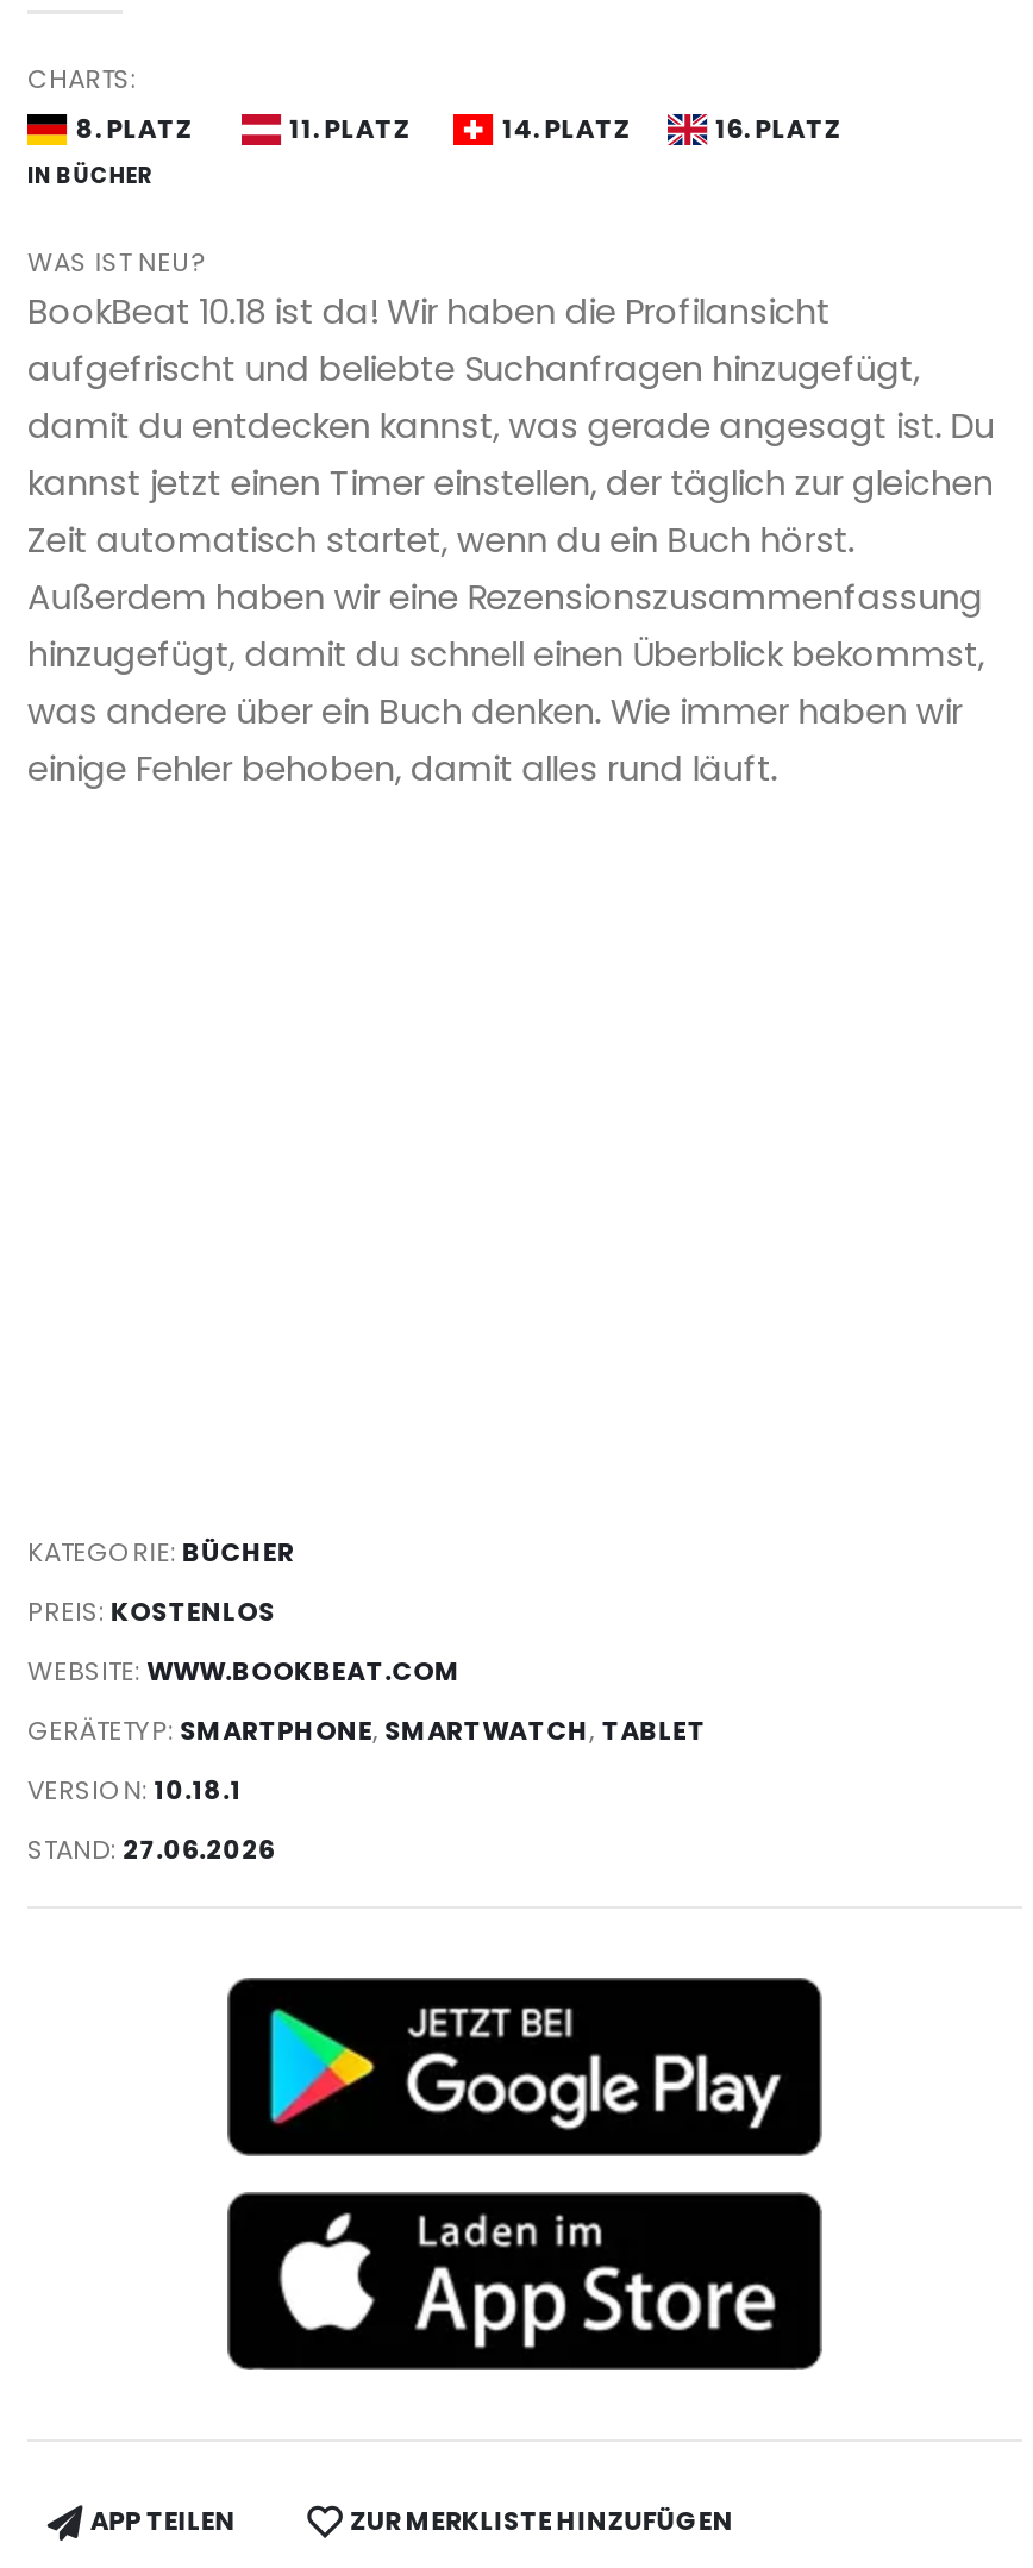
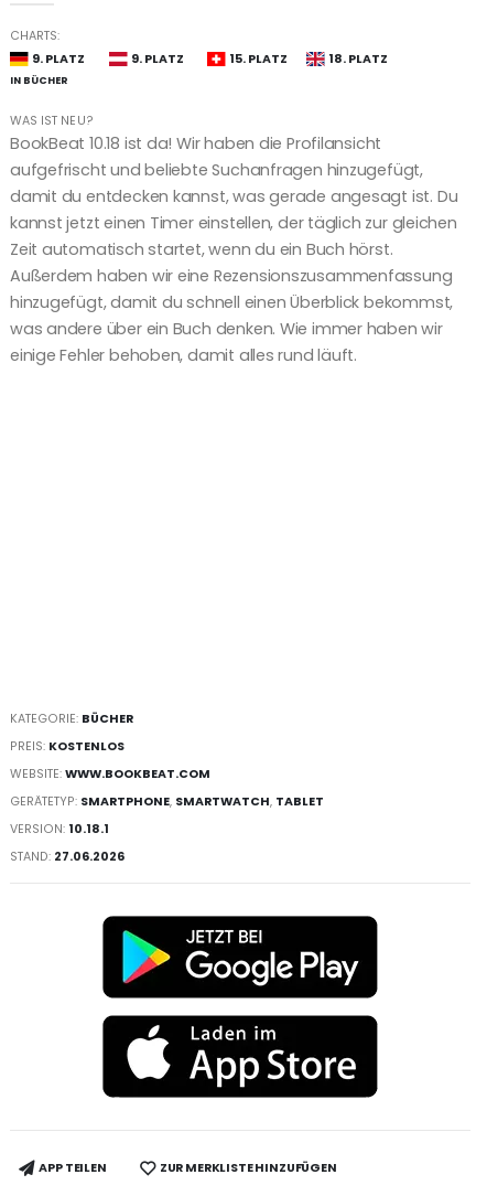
- 8. PLATZ
+ 9. PLATZ

- 11. PLATZ
+ 9. PLATZ

- 14. PLATZ
+ 15. PLATZ

- 16. PLATZ
+ 18. PLATZ
